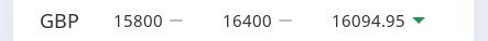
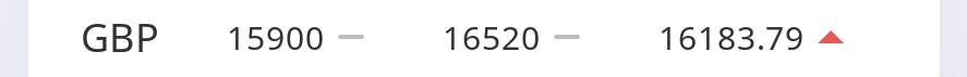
- GBP 15800
+ GBP 15900

- 16400
+ 16520

- 16094.95
+ 16183.79
